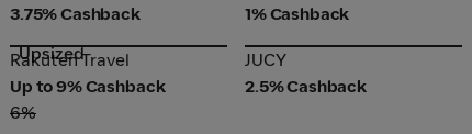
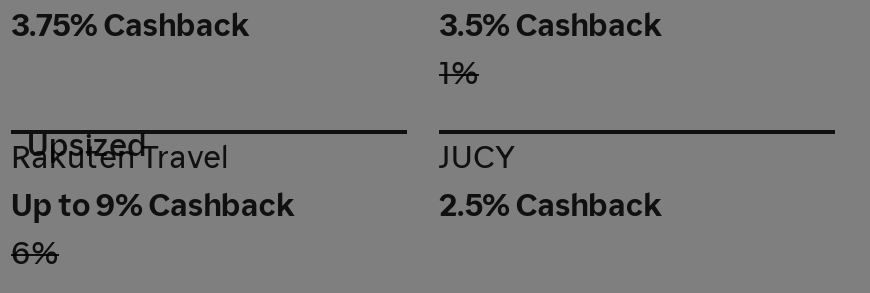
- 1% Cashback
+ 3.5% Cashback
+ 1%
